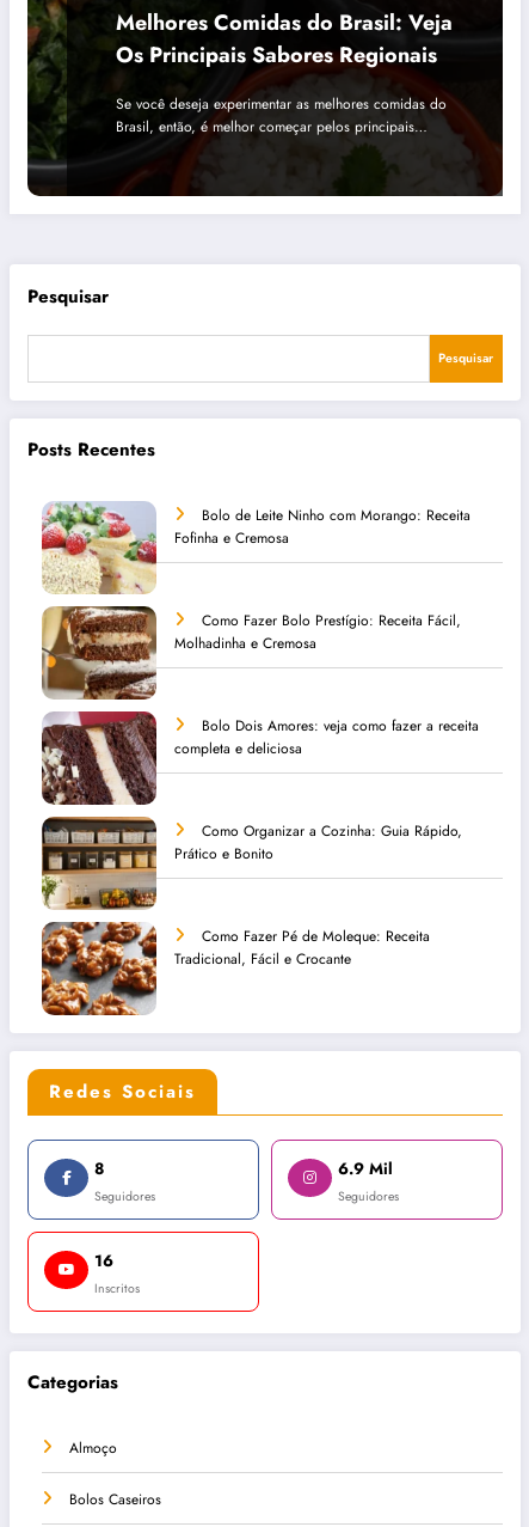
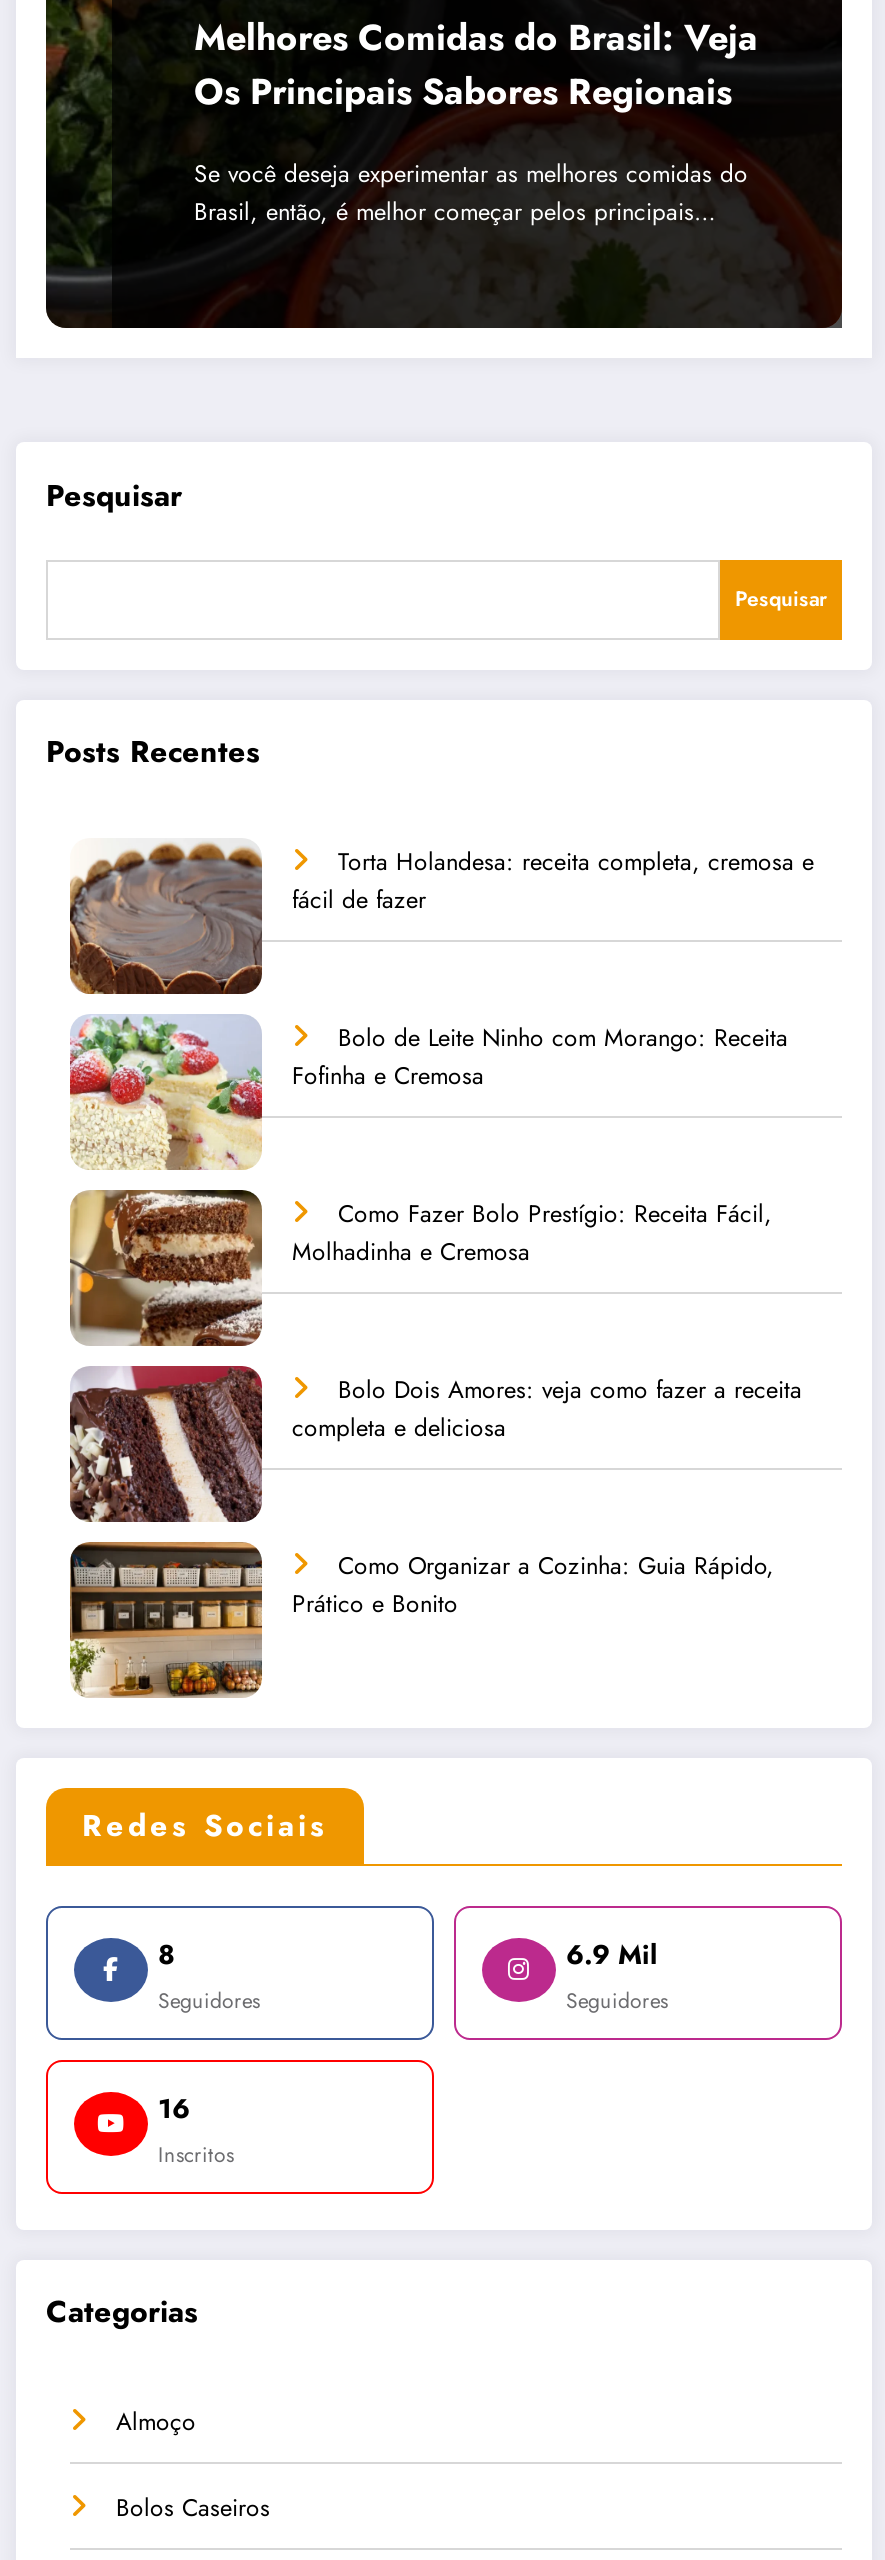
+ [image]
+ Torta Holandesa: receita completa, cremosa e
+ fácil de fazer

moved down: [image] | Bolo de Leite Ninho com Morango: Receita | Fofinha e Cremosa | ... | Como Organizar a Cozinha: Guia Rápido, | Prático e Bonito

- [image]
- Como Fazer Pé de Moleque: Receita
- Tradicional, Fácil e Crocante
